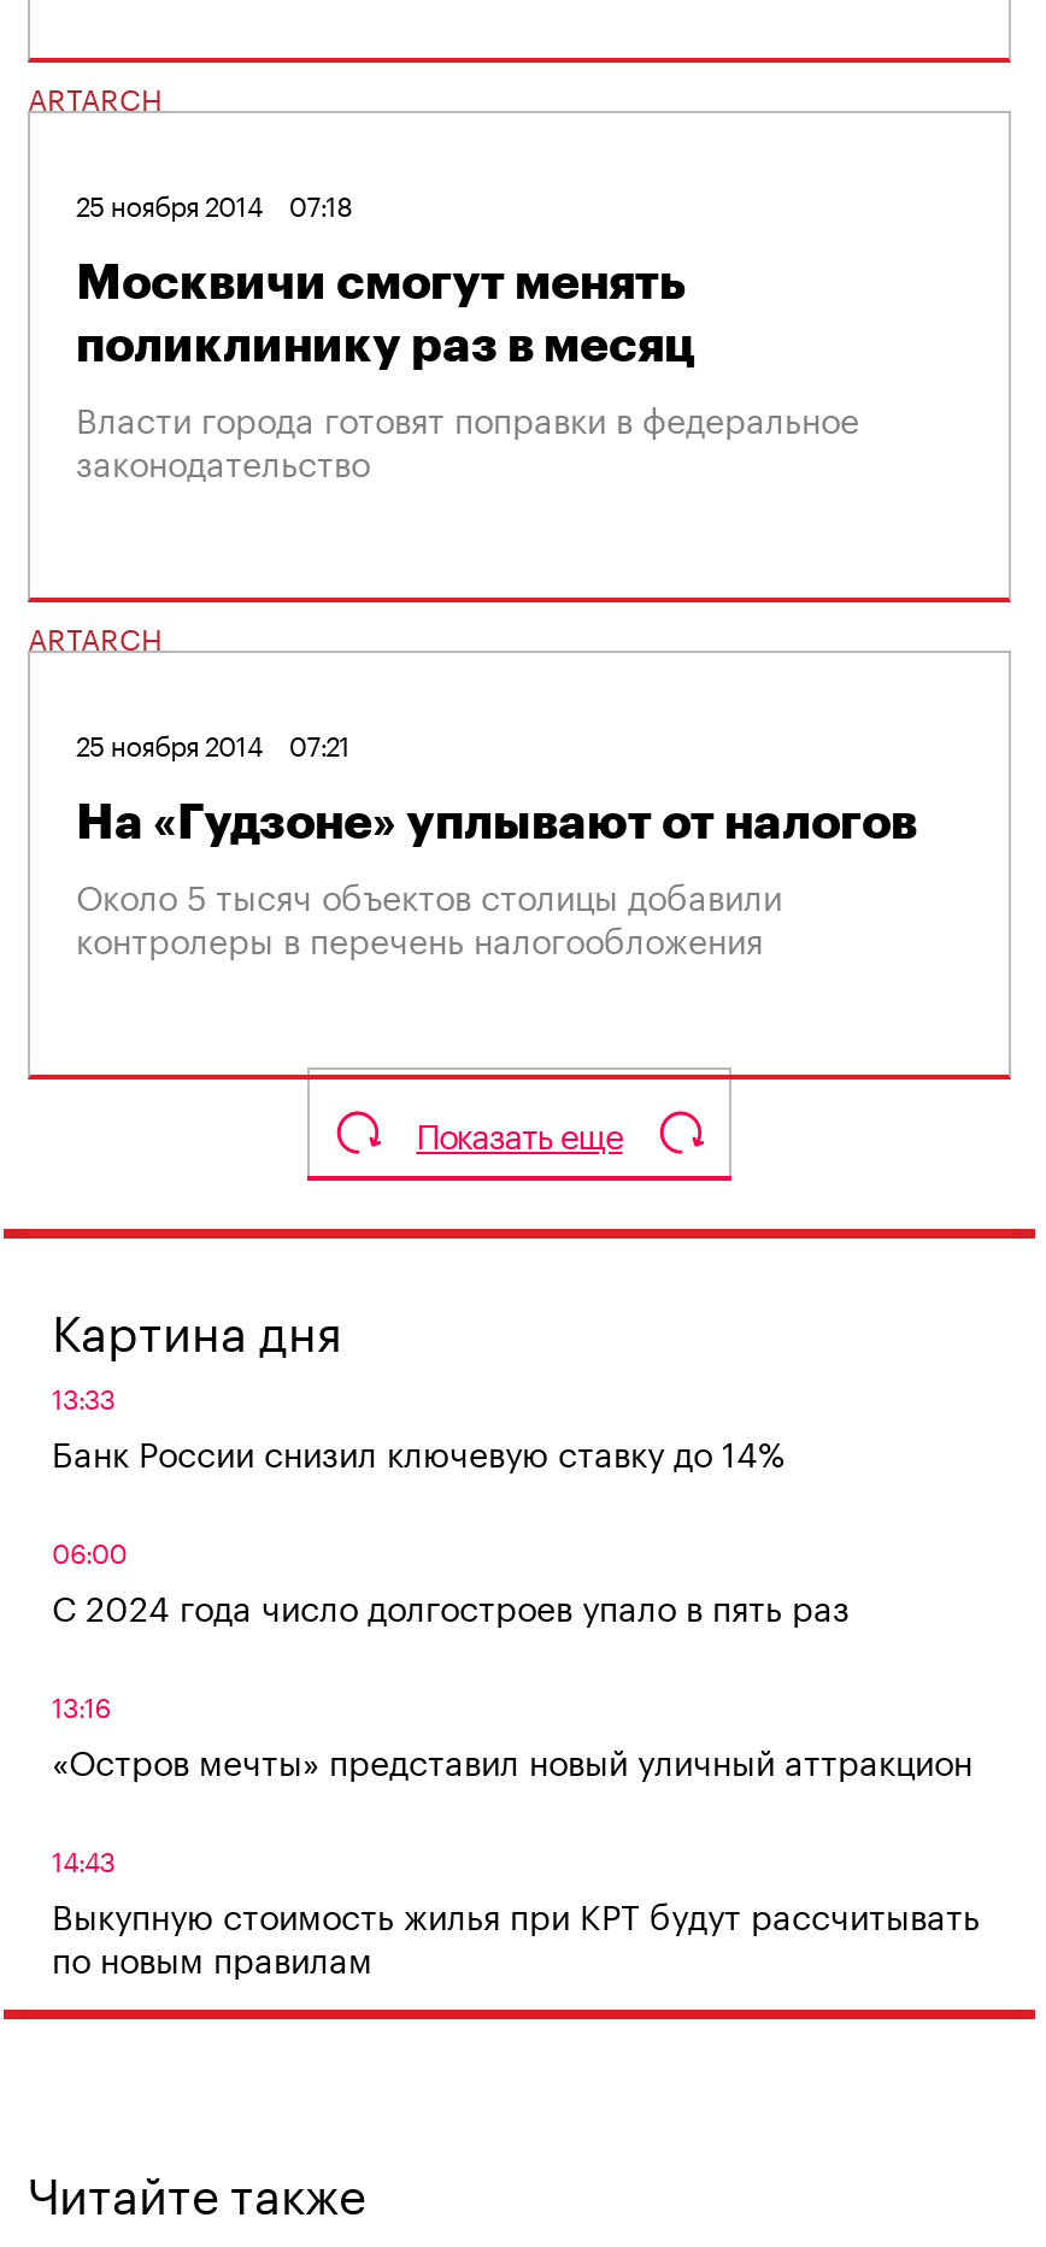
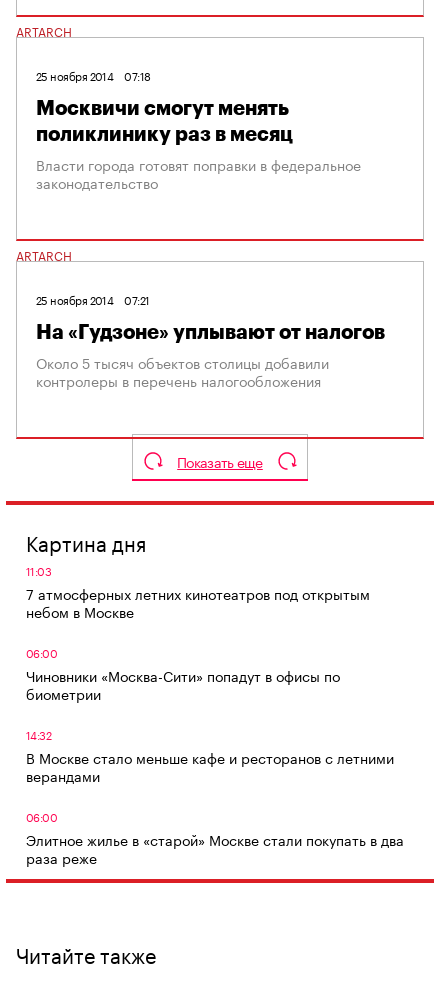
- 13:33
- Банк России снизил ключевую ставку до 14%
+ 11:03
+ 7 атмосферных летних кинотеатров под открытым
+ небом в Москве

- С 2024 года число долгостроев упало в пять раз
+ Чиновники «Москва-Сити» попадут в офисы по
+ биометрии

- 13:16
- «Остров мечты» представил новый уличный аттракцион
+ 14:32
+ В Москве стало меньше кафе и ресторанов с летними
+ верандами

- 14:43
- Выкупную стоимость жилья при КРТ будут рассчитывать
- по новым правилам
+ 06:00
+ Элитное жилье в «старой» Москве стали покупать в два
+ раза реже
